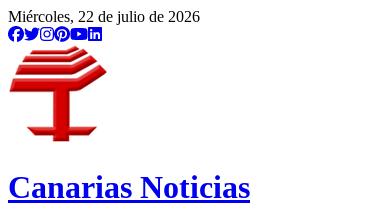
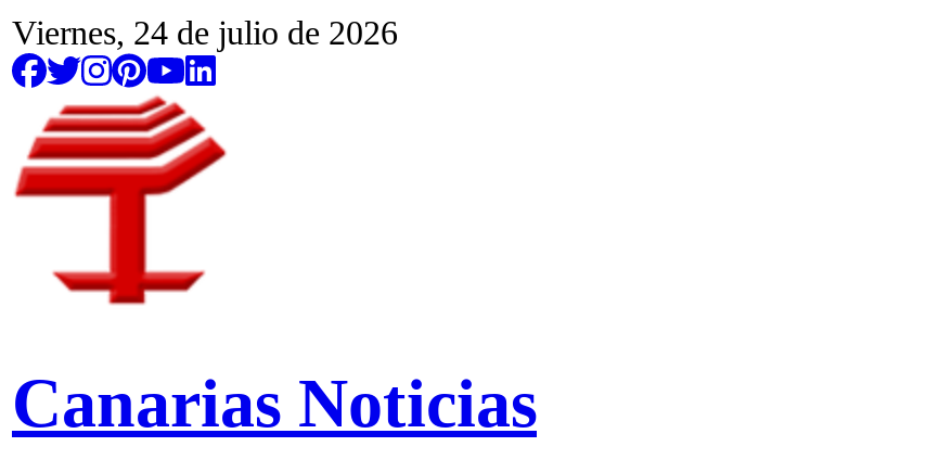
- Miércoles, 22 de julio de 2026
+ Viernes, 24 de julio de 2026
